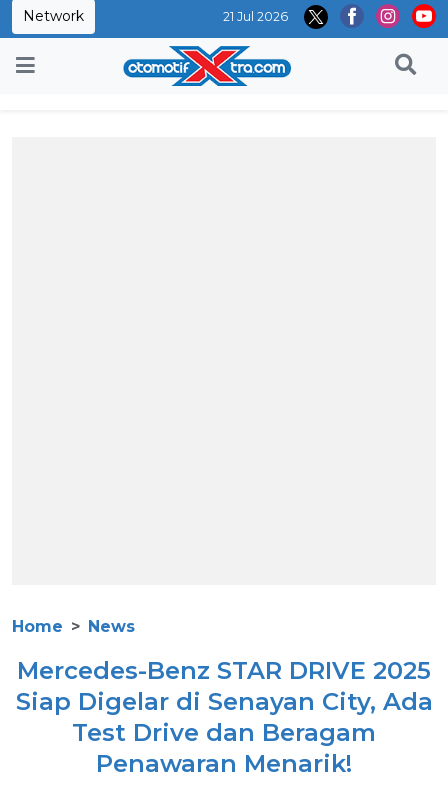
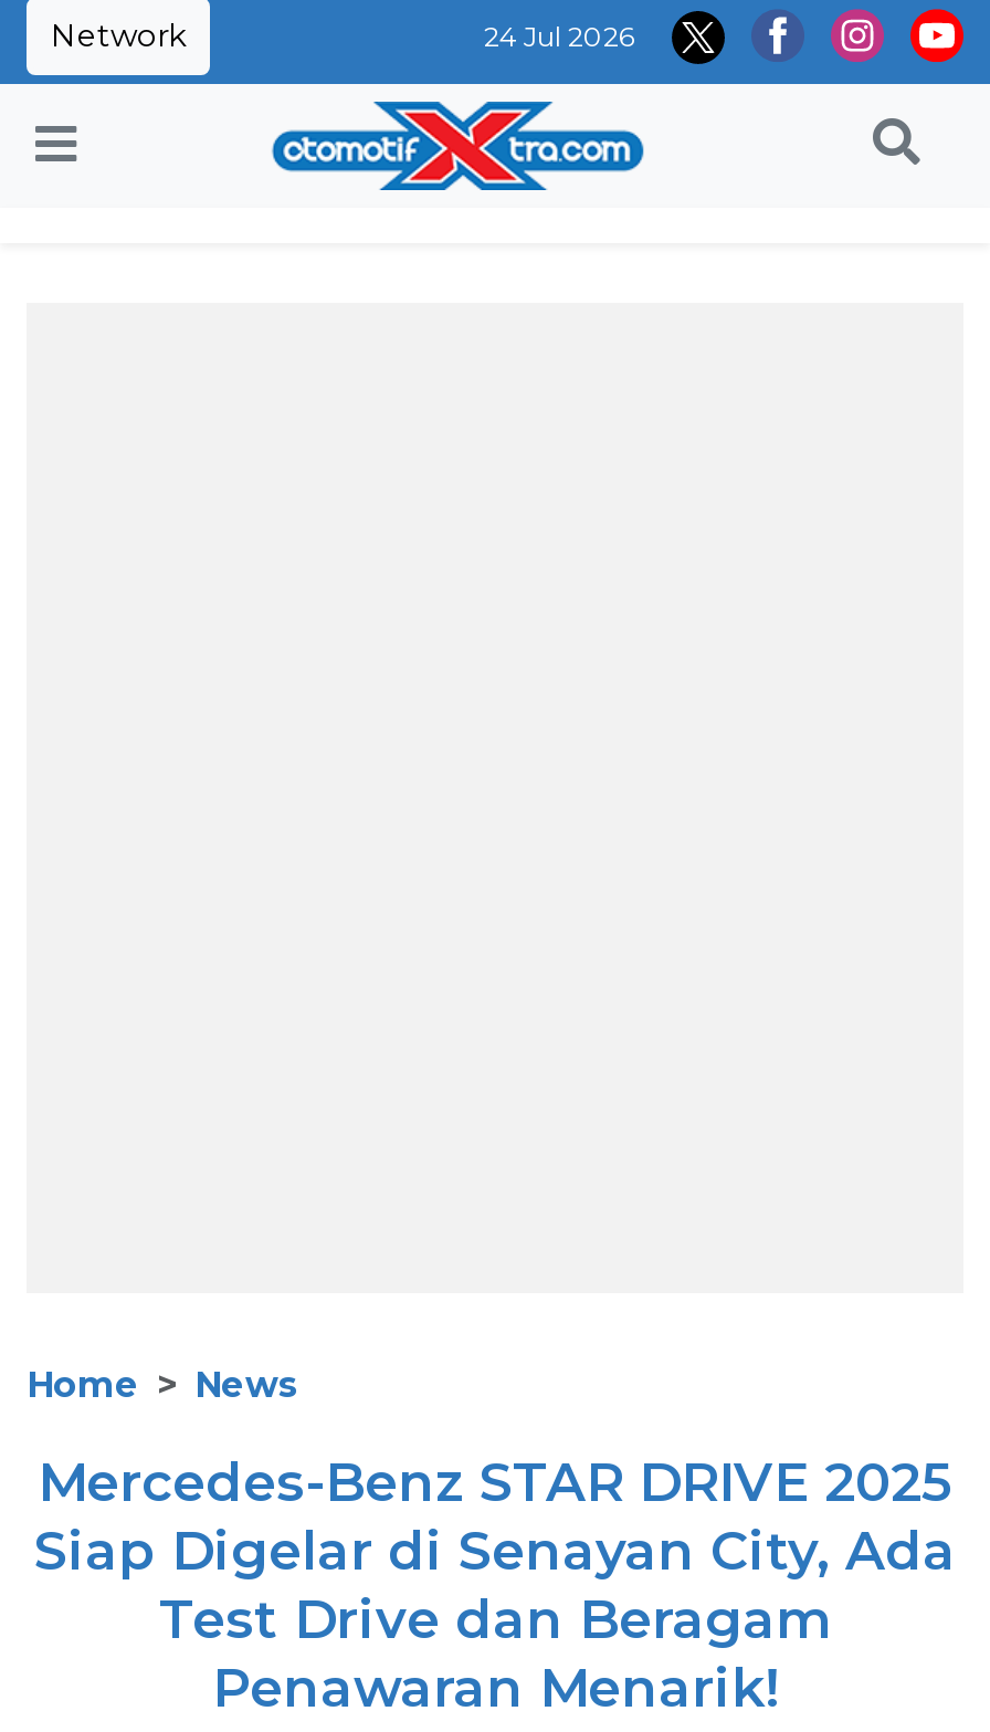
- 21 Jul 2026
+ 24 Jul 2026
